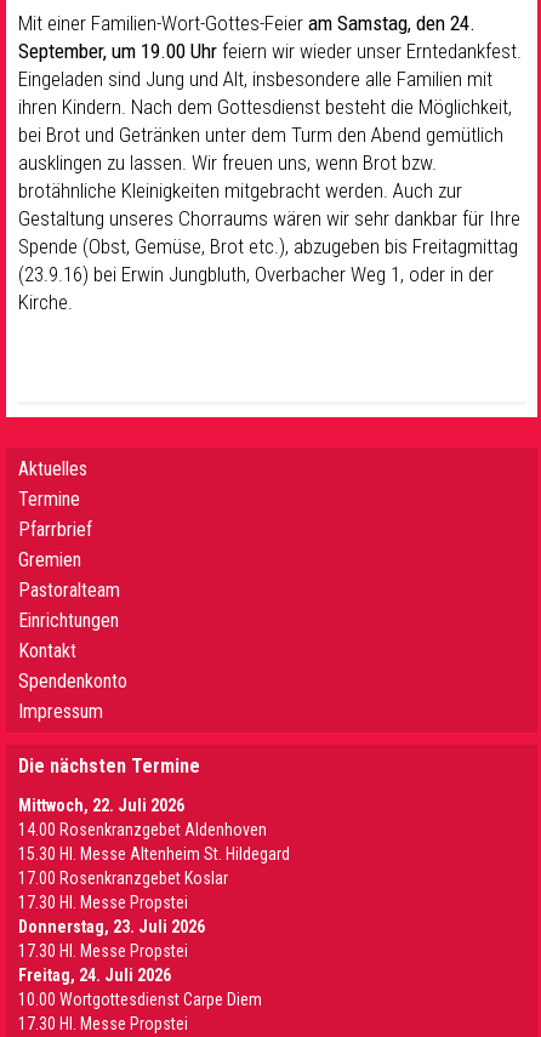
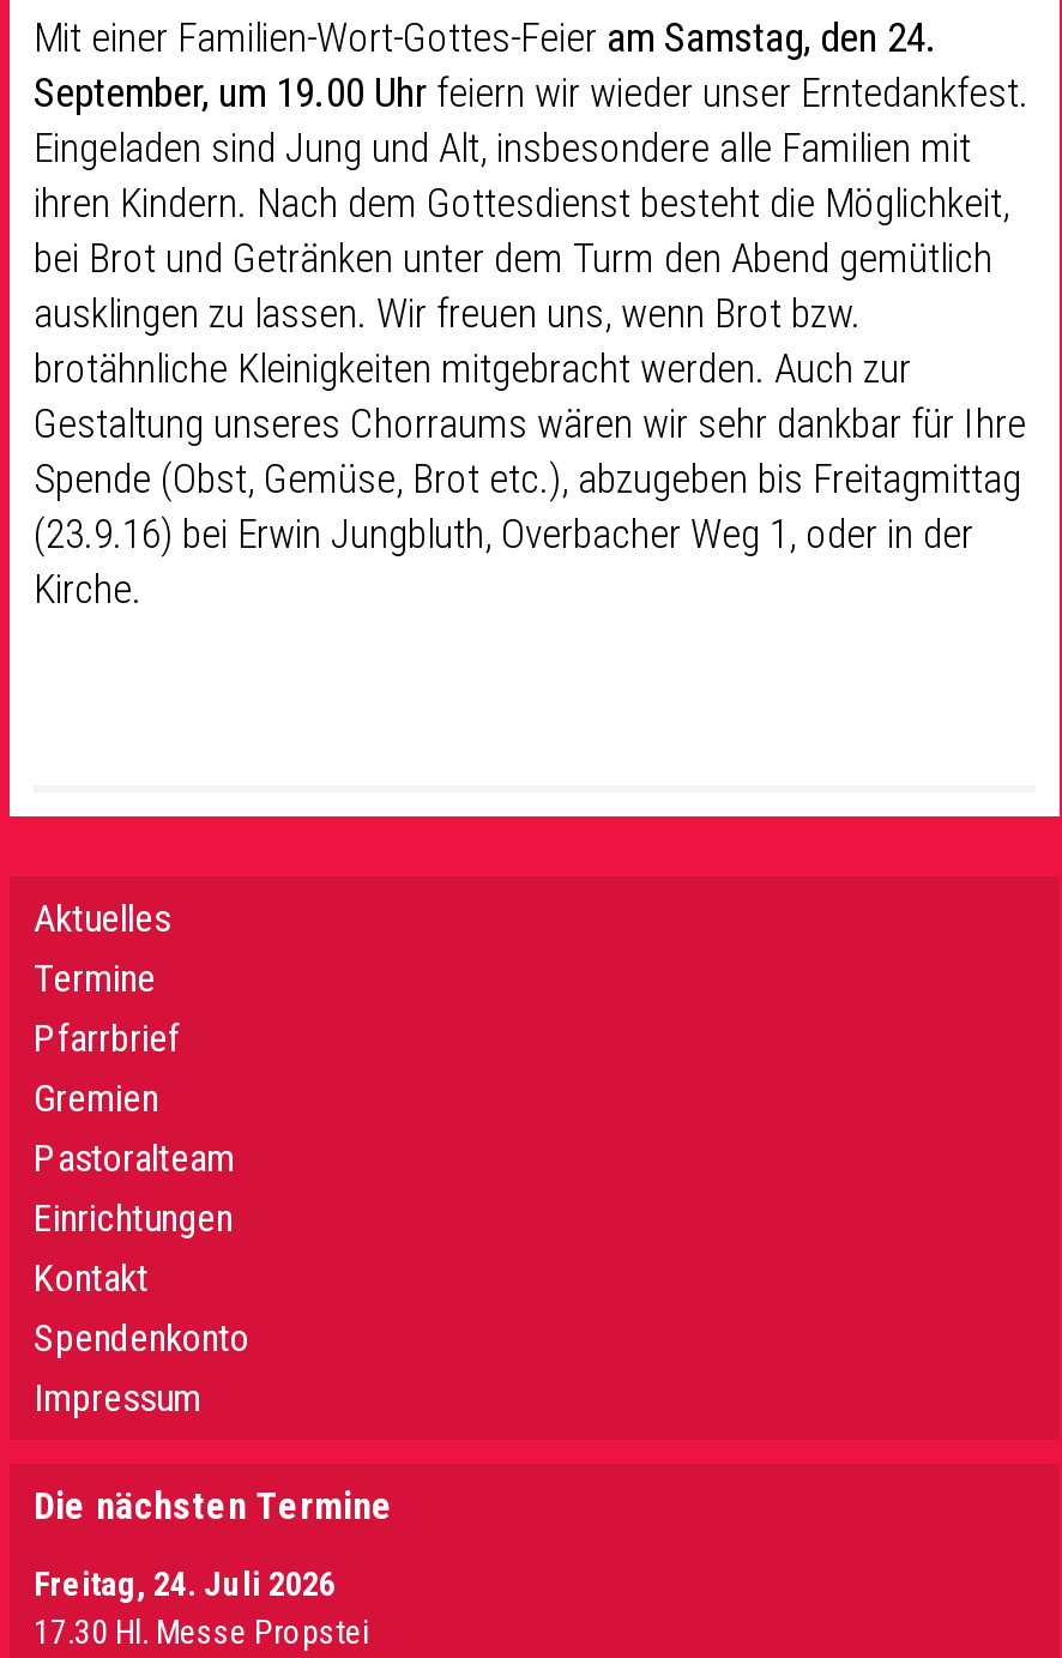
- Mittwoch, 22. Juli 2026
- 14.00 Rosenkranzgebet Aldenhoven
- 15.30 Hl. Messe Altenheim St. Hildegard
- 17.00 Rosenkranzgebet Koslar
- 17.30 Hl. Messe Propstei
- Donnerstag, 23. Juli 2026
- 17.30 Hl. Messe Propstei

- 10.00 Wortgottesdienst Carpe Diem
